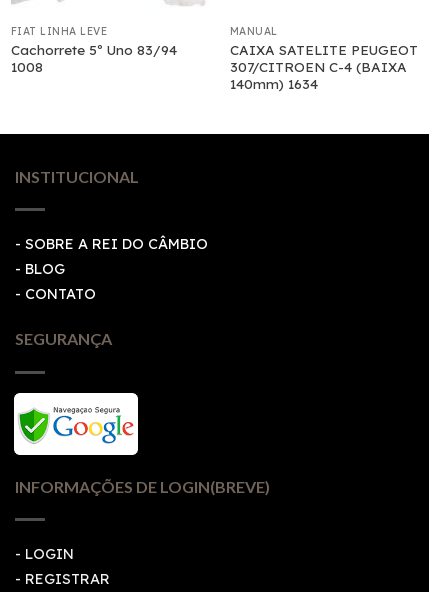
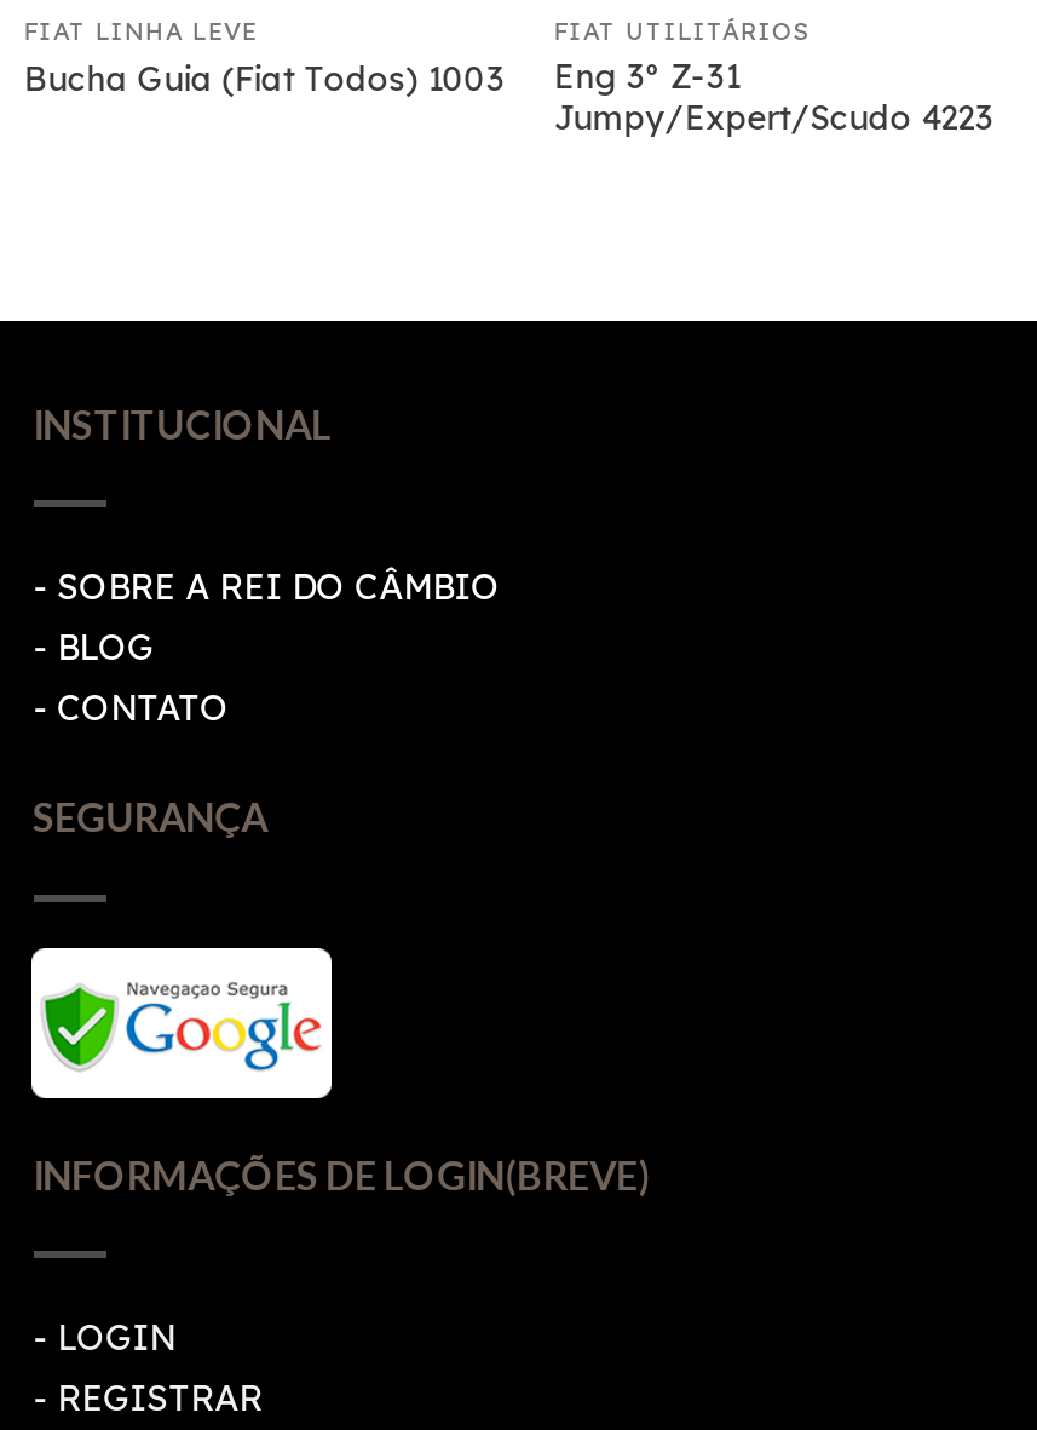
- MANUAL
- CAIXA SATELITE PEUGEOT
- 307/CITROEN C-4 (BAIXA
- 140mm) 1634
+ FIAT UTILITÁRIOS
+ Eng 3º Z-31
+ Jumpy/Expert/Scudo 4223

- Cachorrete 5º Uno 83/94
- 1008
+ Bucha Guia (Fiat Todos) 1003
